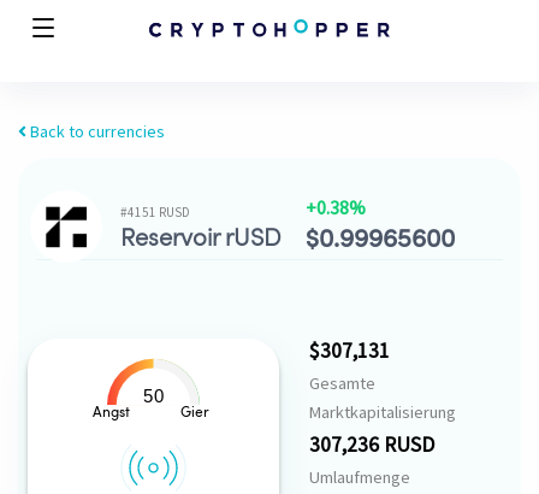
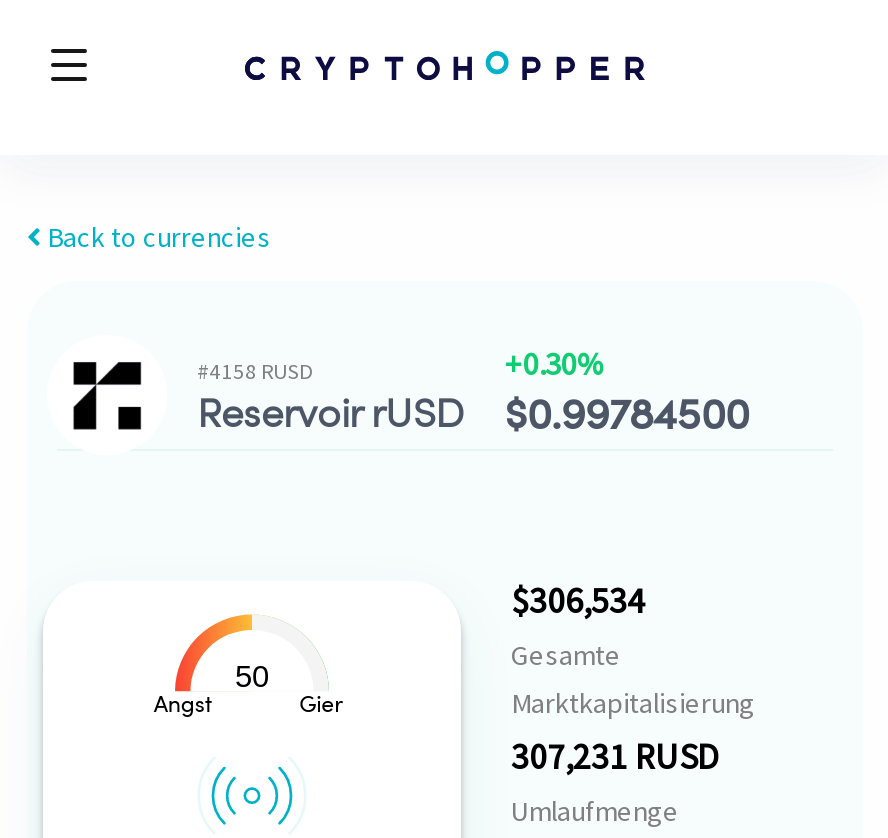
- +0.38%
+ +0.30%

- #4151 RUSD
+ #4158 RUSD

- Reservoir rUSD $0.99965600
+ Reservoir rUSD $0.99784500

- $307,131
+ $306,534

- 307,236 RUSD
+ 307,231 RUSD
